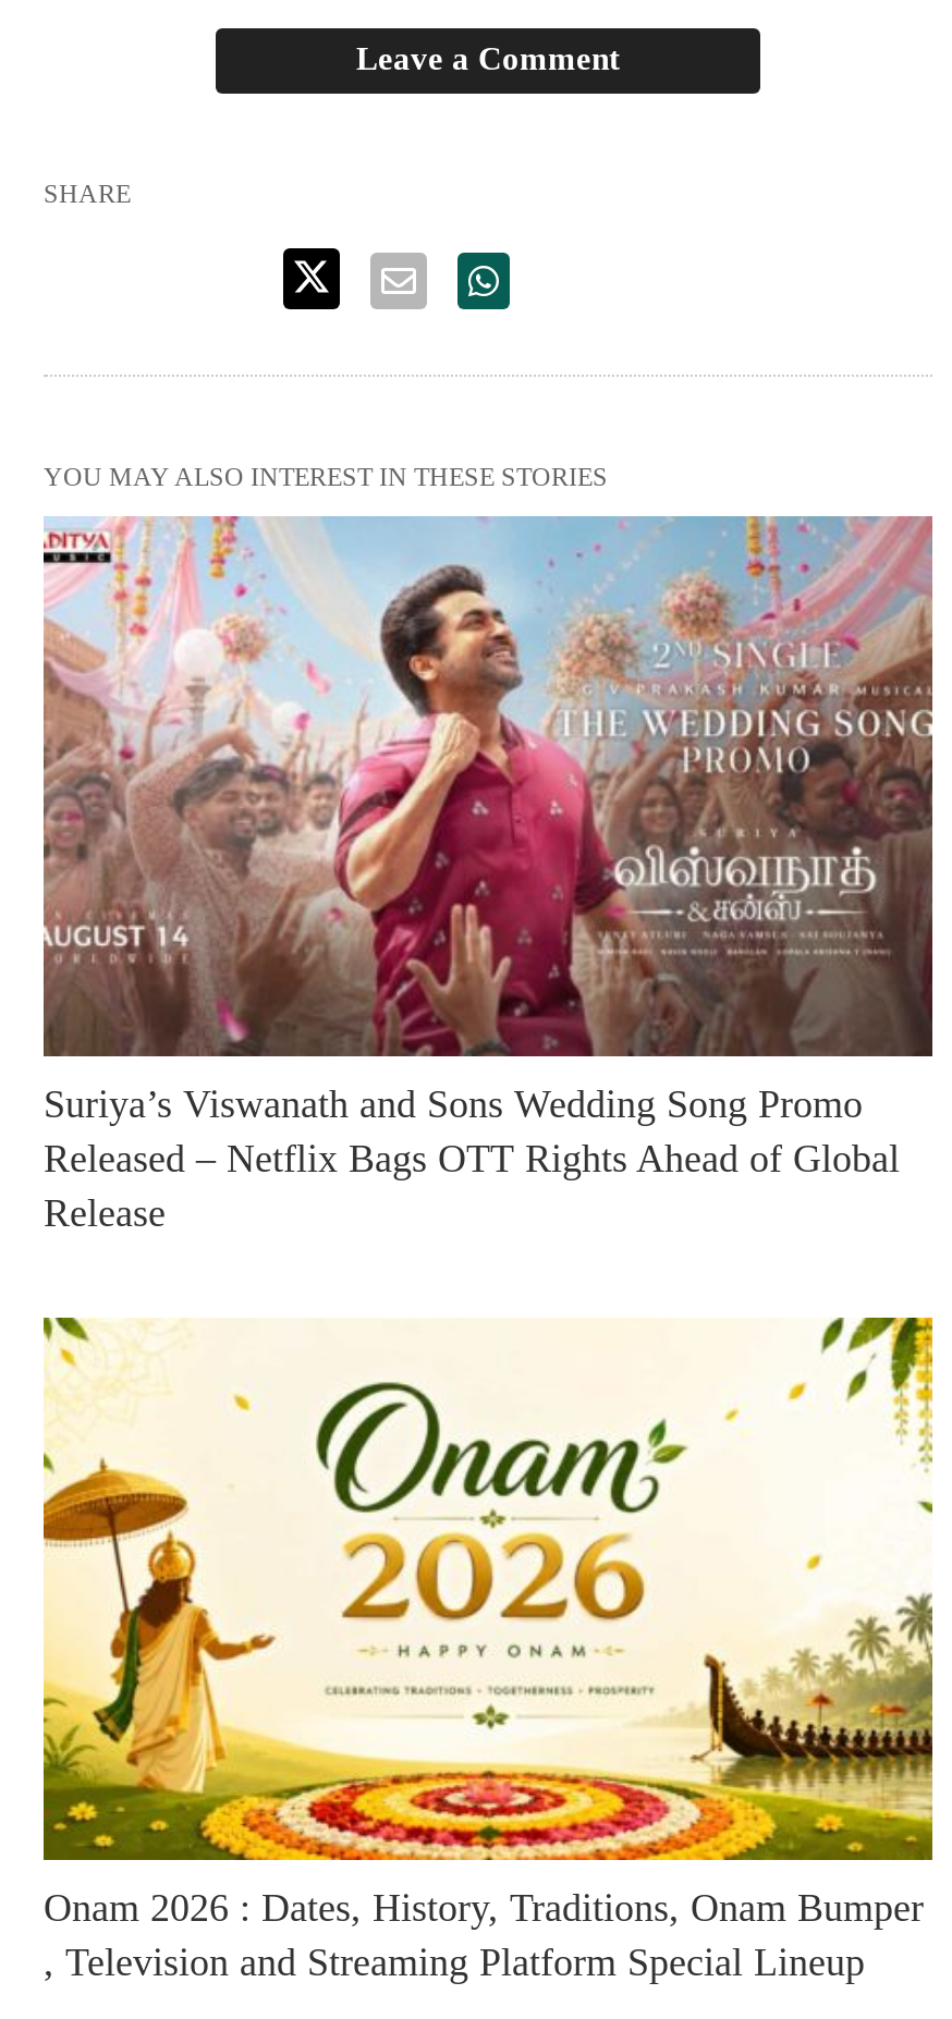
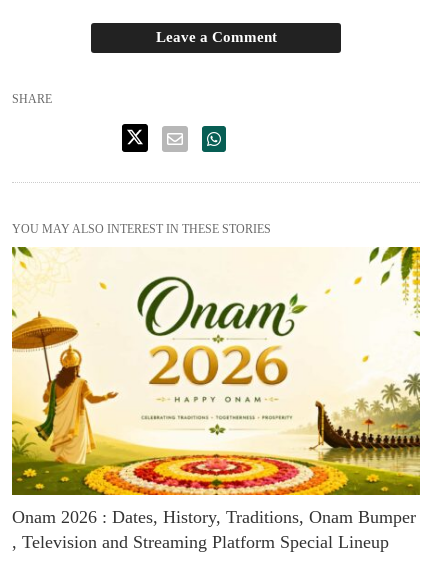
- [image]
- Suriya’s Viswanath and Sons Wedding Song Promo
- Released – Netflix Bags OTT Rights Ahead of Global
- Release
